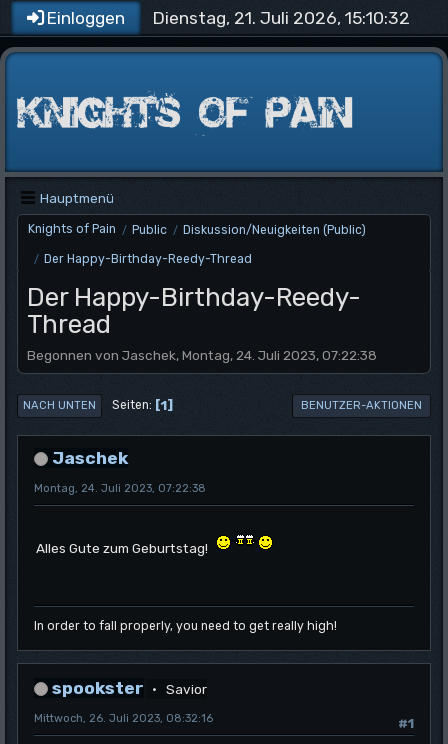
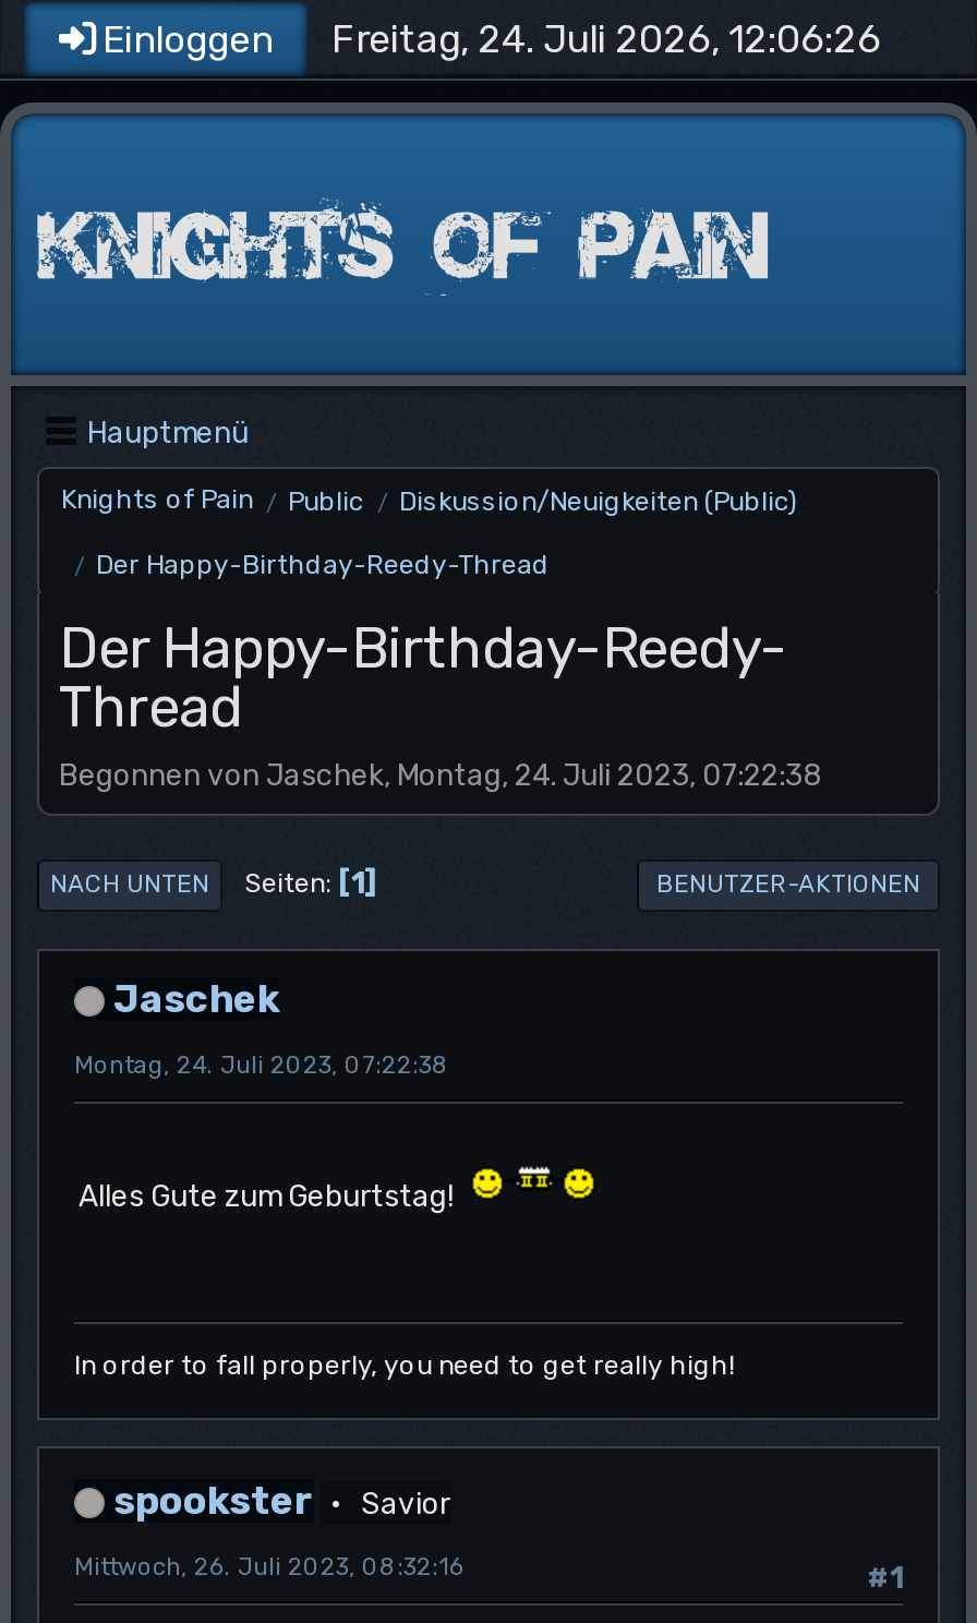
- Dienstag, 21. Juli 2026, 15:10:32
+ Freitag, 24. Juli 2026, 12:06:26
